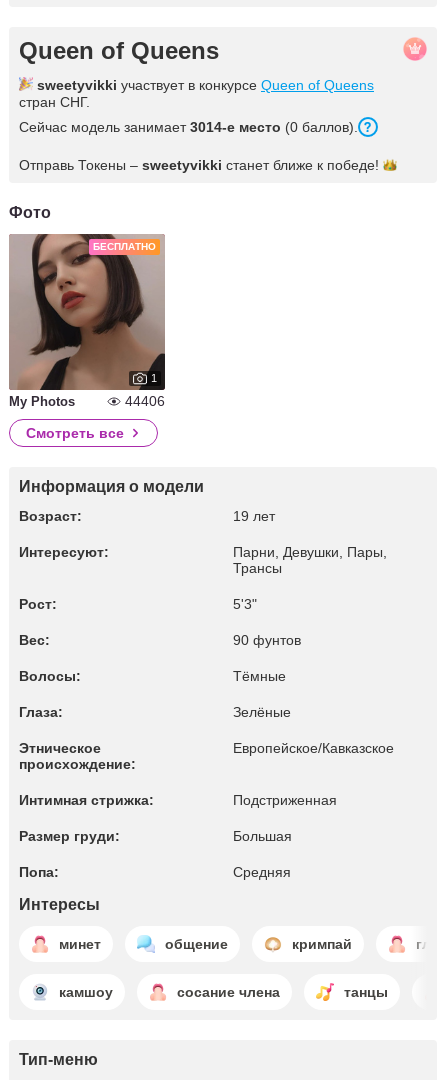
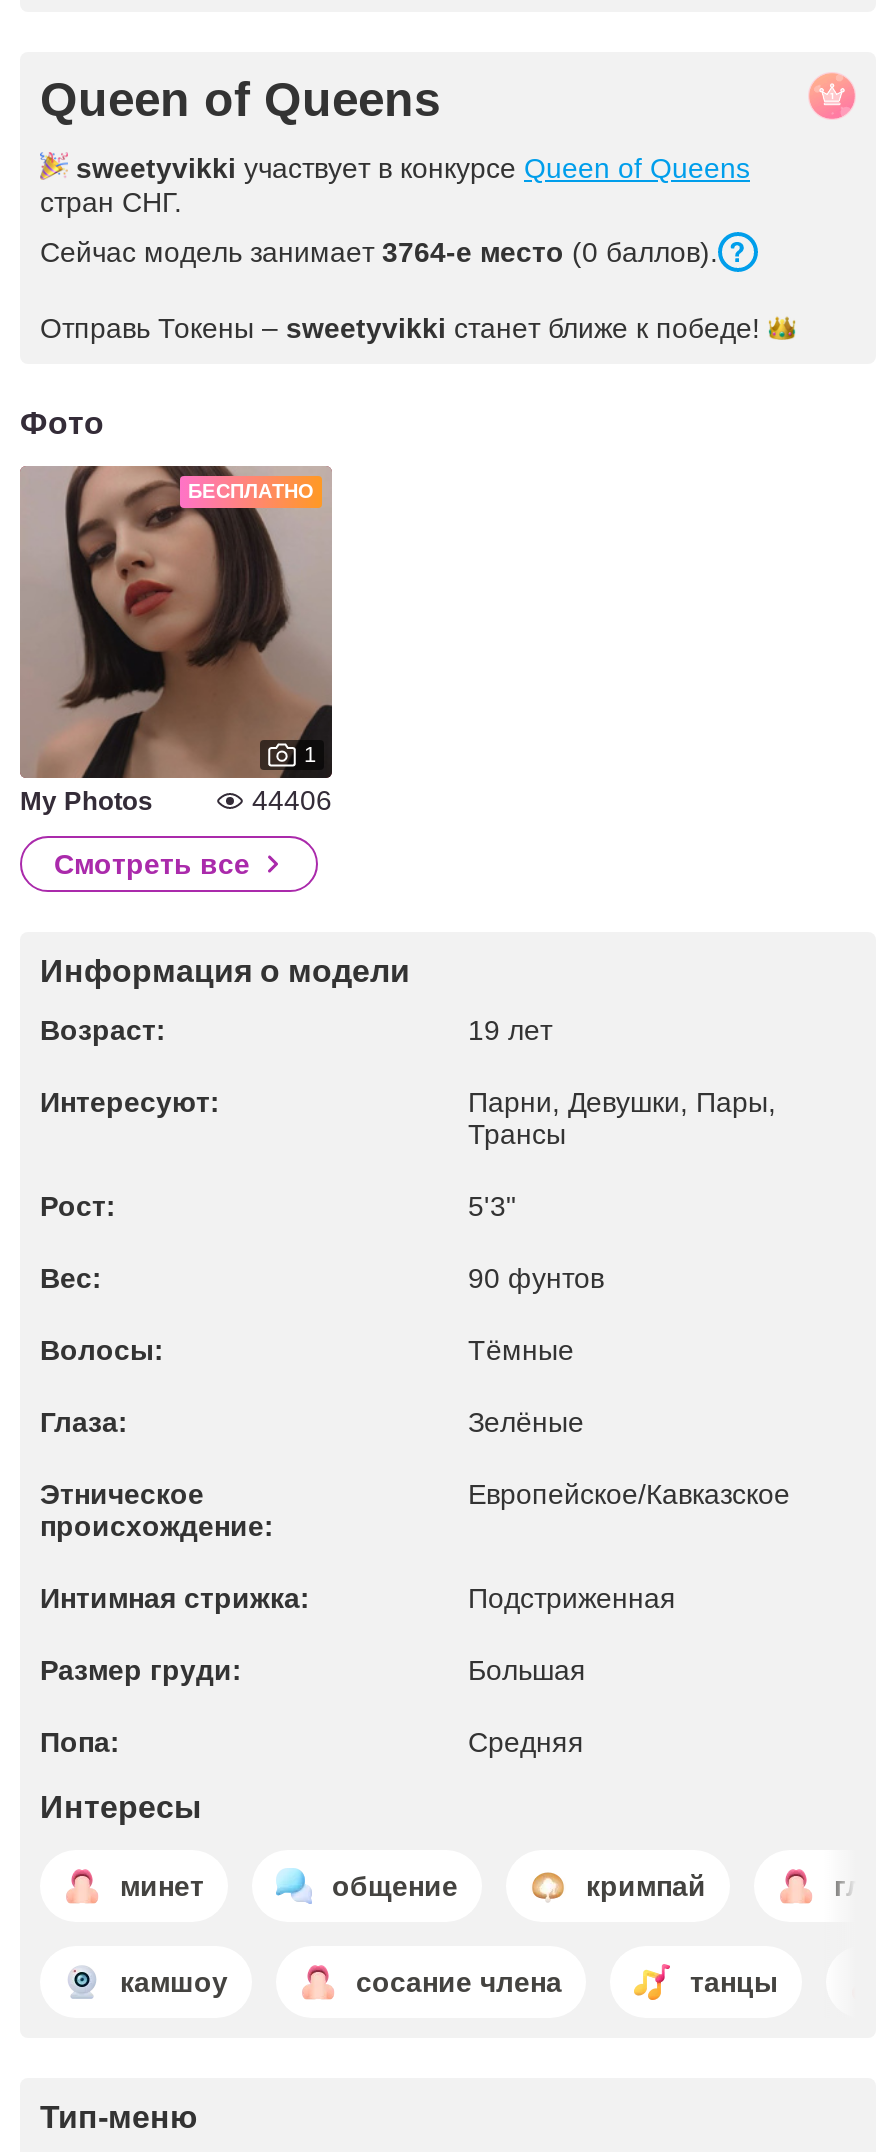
- Сейчас модель занимает 3014-е место (0 баллов).
+ Сейчас модель занимает 3764-е место (0 баллов).
